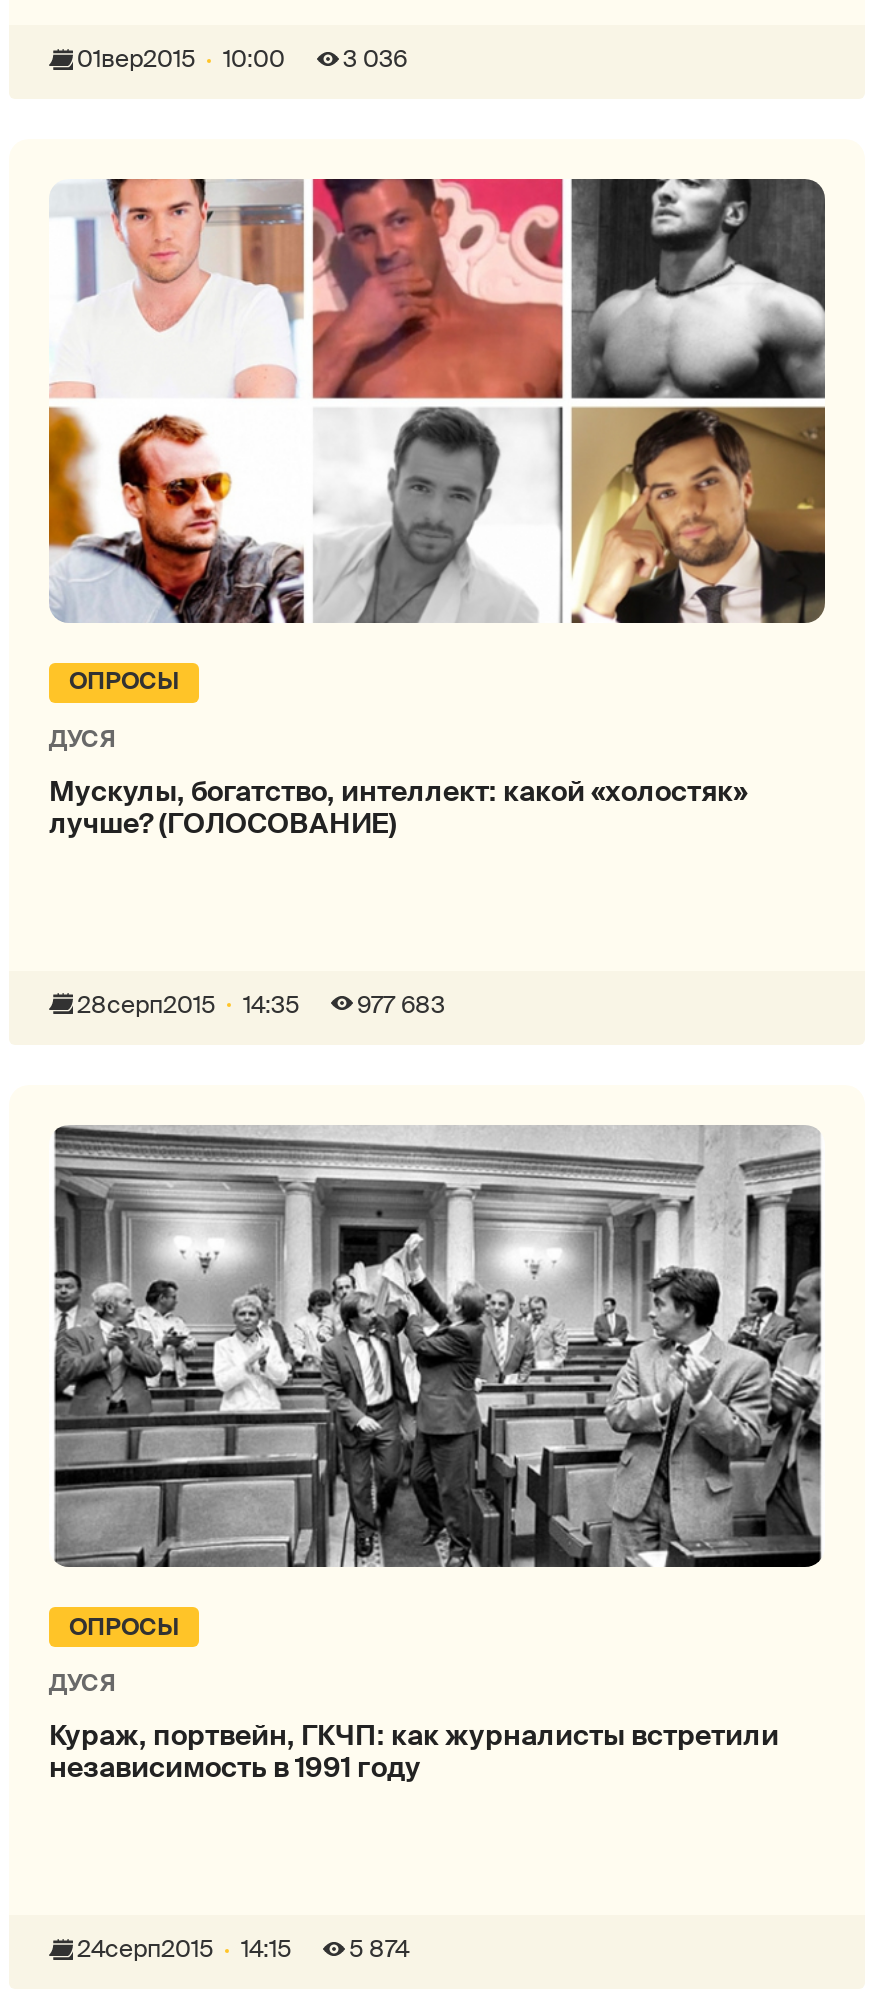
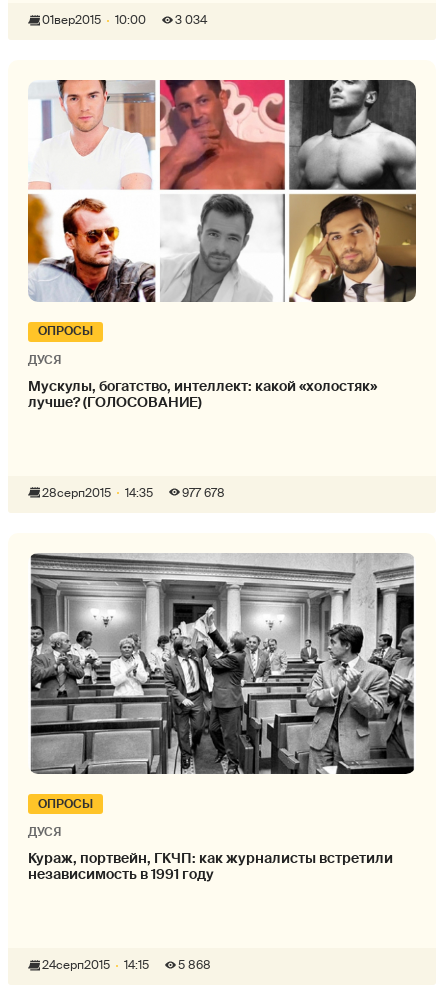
- 01вер2015 10:00 3 036
+ 01вер2015 10:00 3 034

- 977 683
+ 977 678

- 24серп2015 14:15 5 874
+ 24серп2015 14:15 5 868
